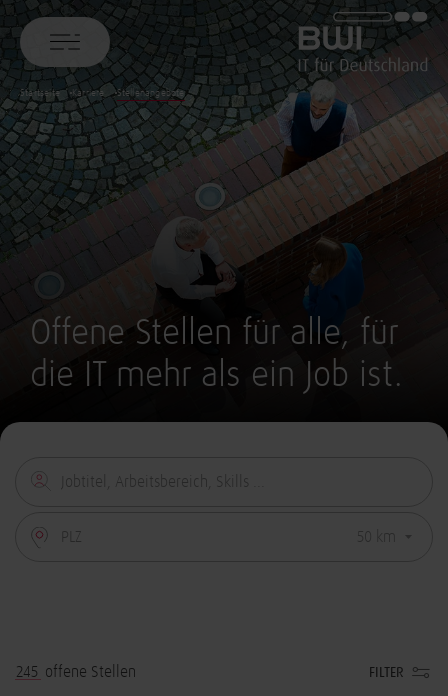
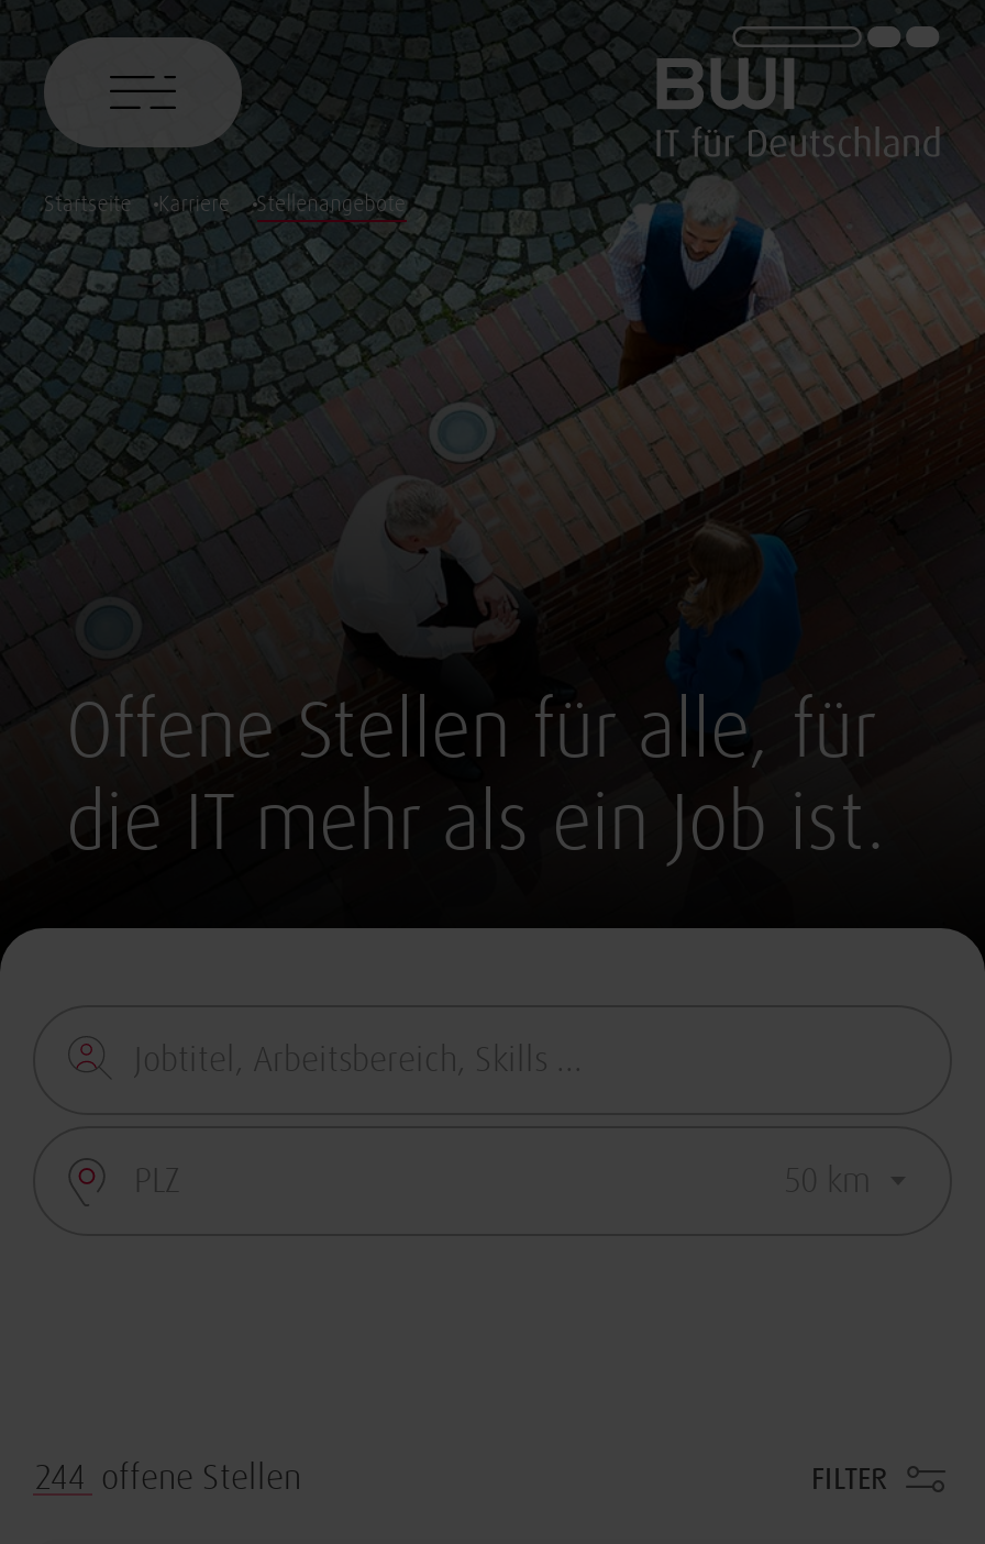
- 245 offene Stellen
+ 244 offene Stellen
